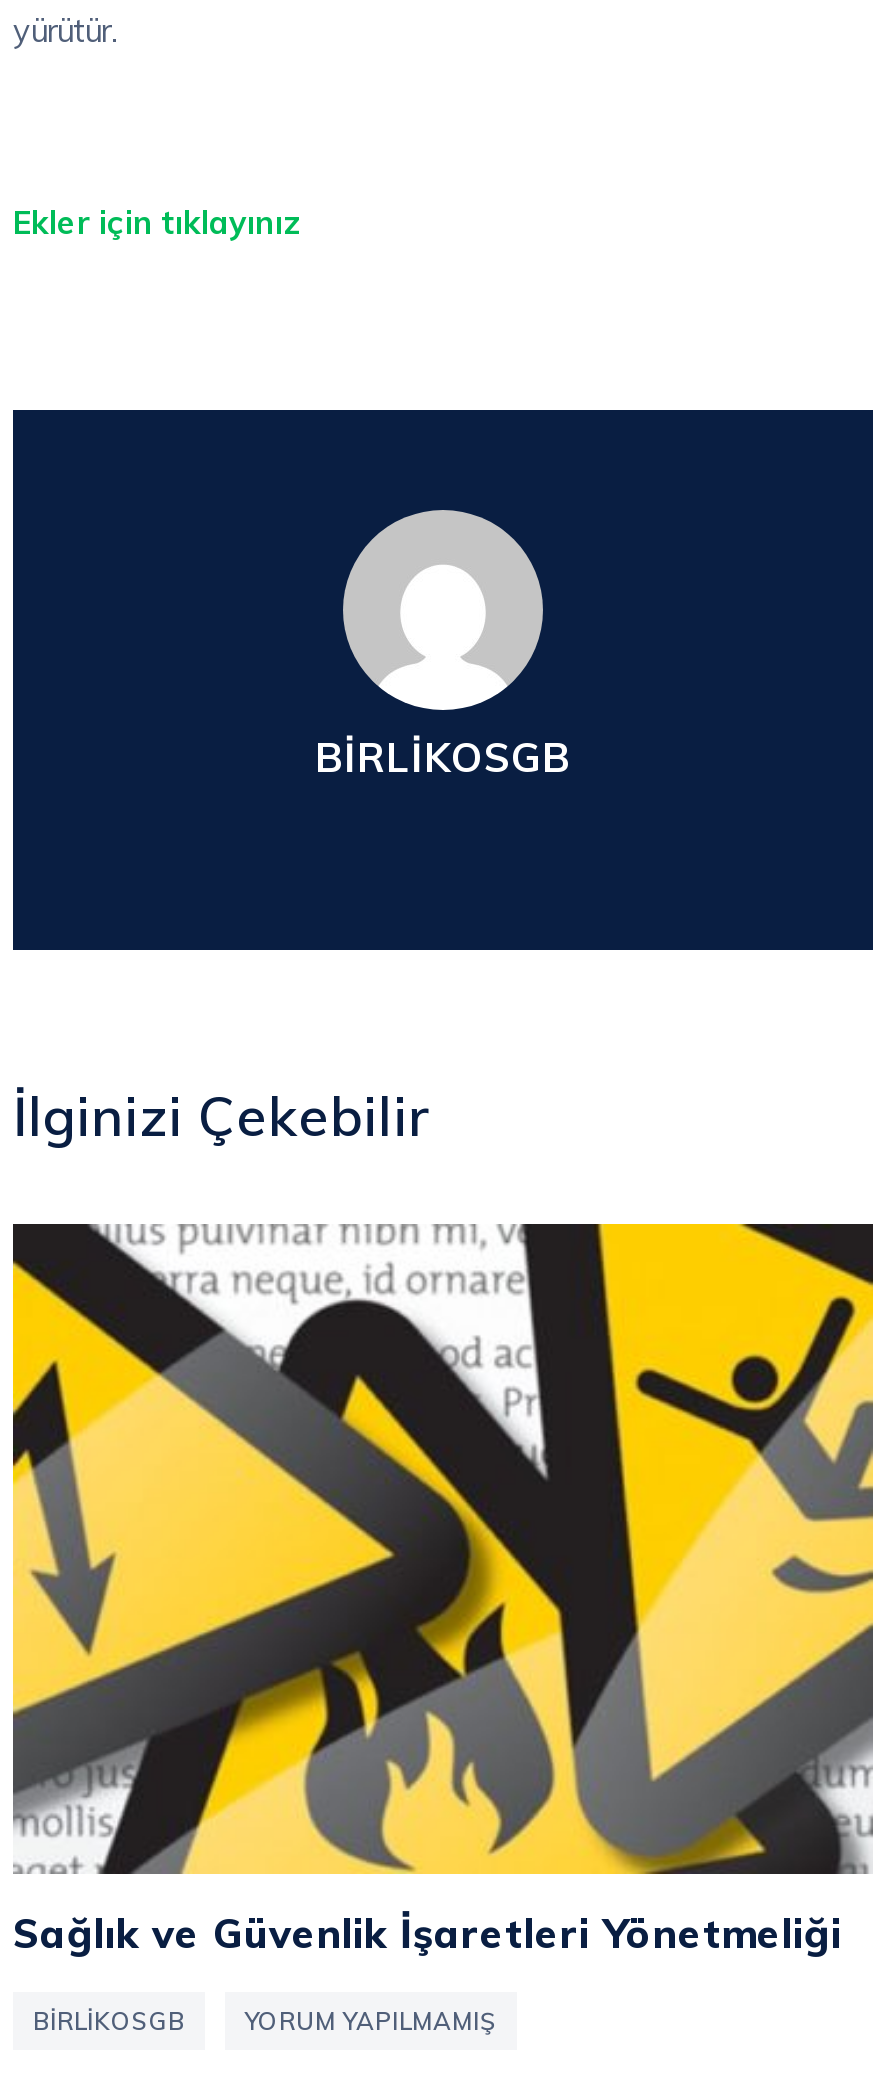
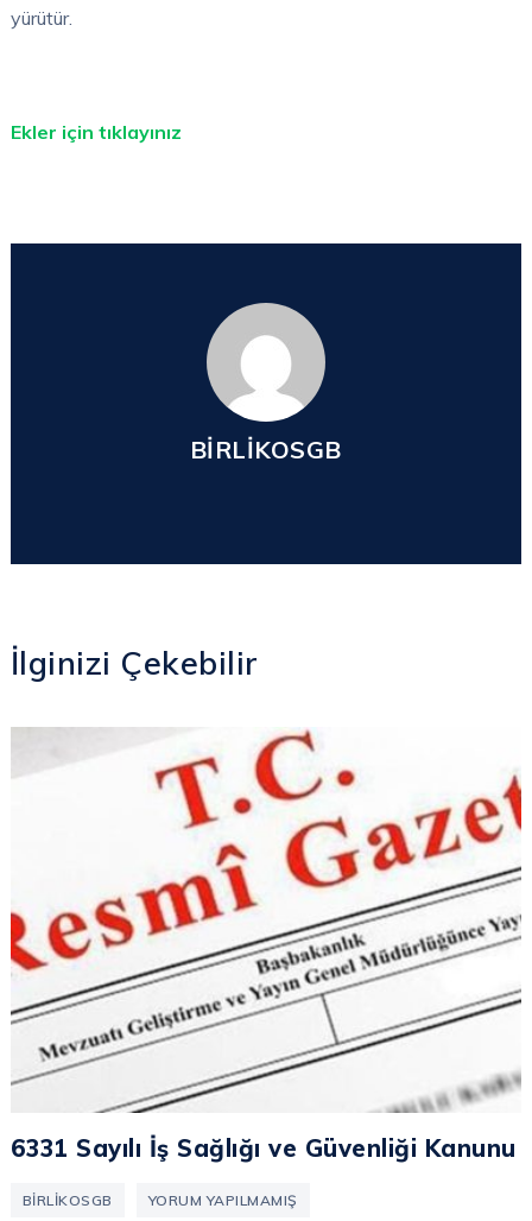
- [image]
- Sağlık ve Güvenlik İşaretleri Yönetmeliği
+ [image]
+ 6331 Sayılı İş Sağlığı ve Güvenliği Kanunu
